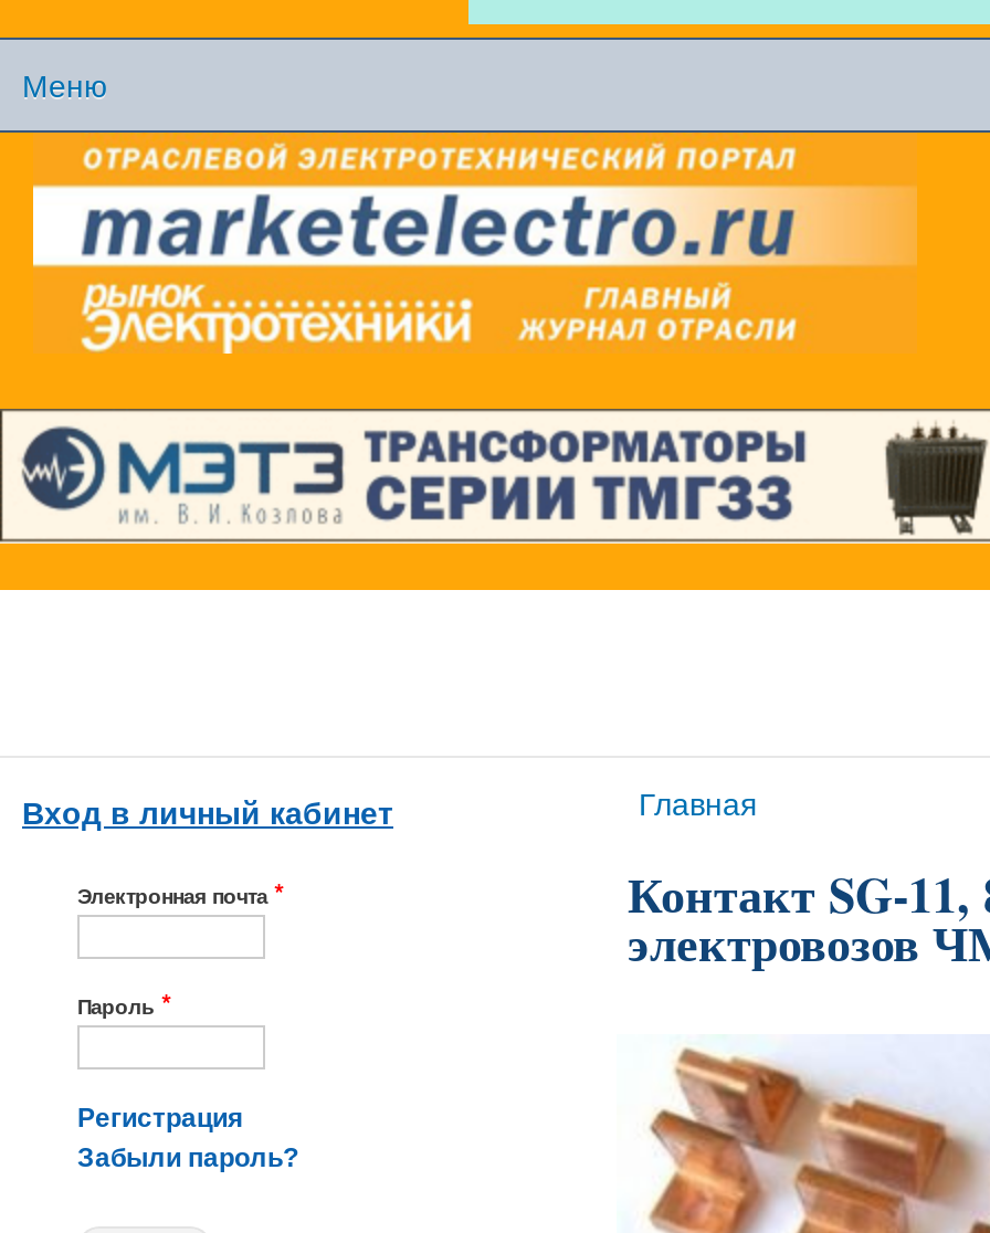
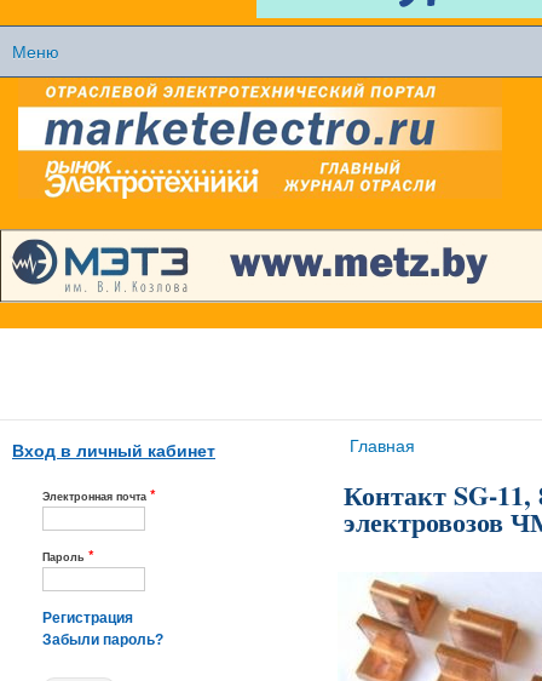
- [image]
+ [image]
